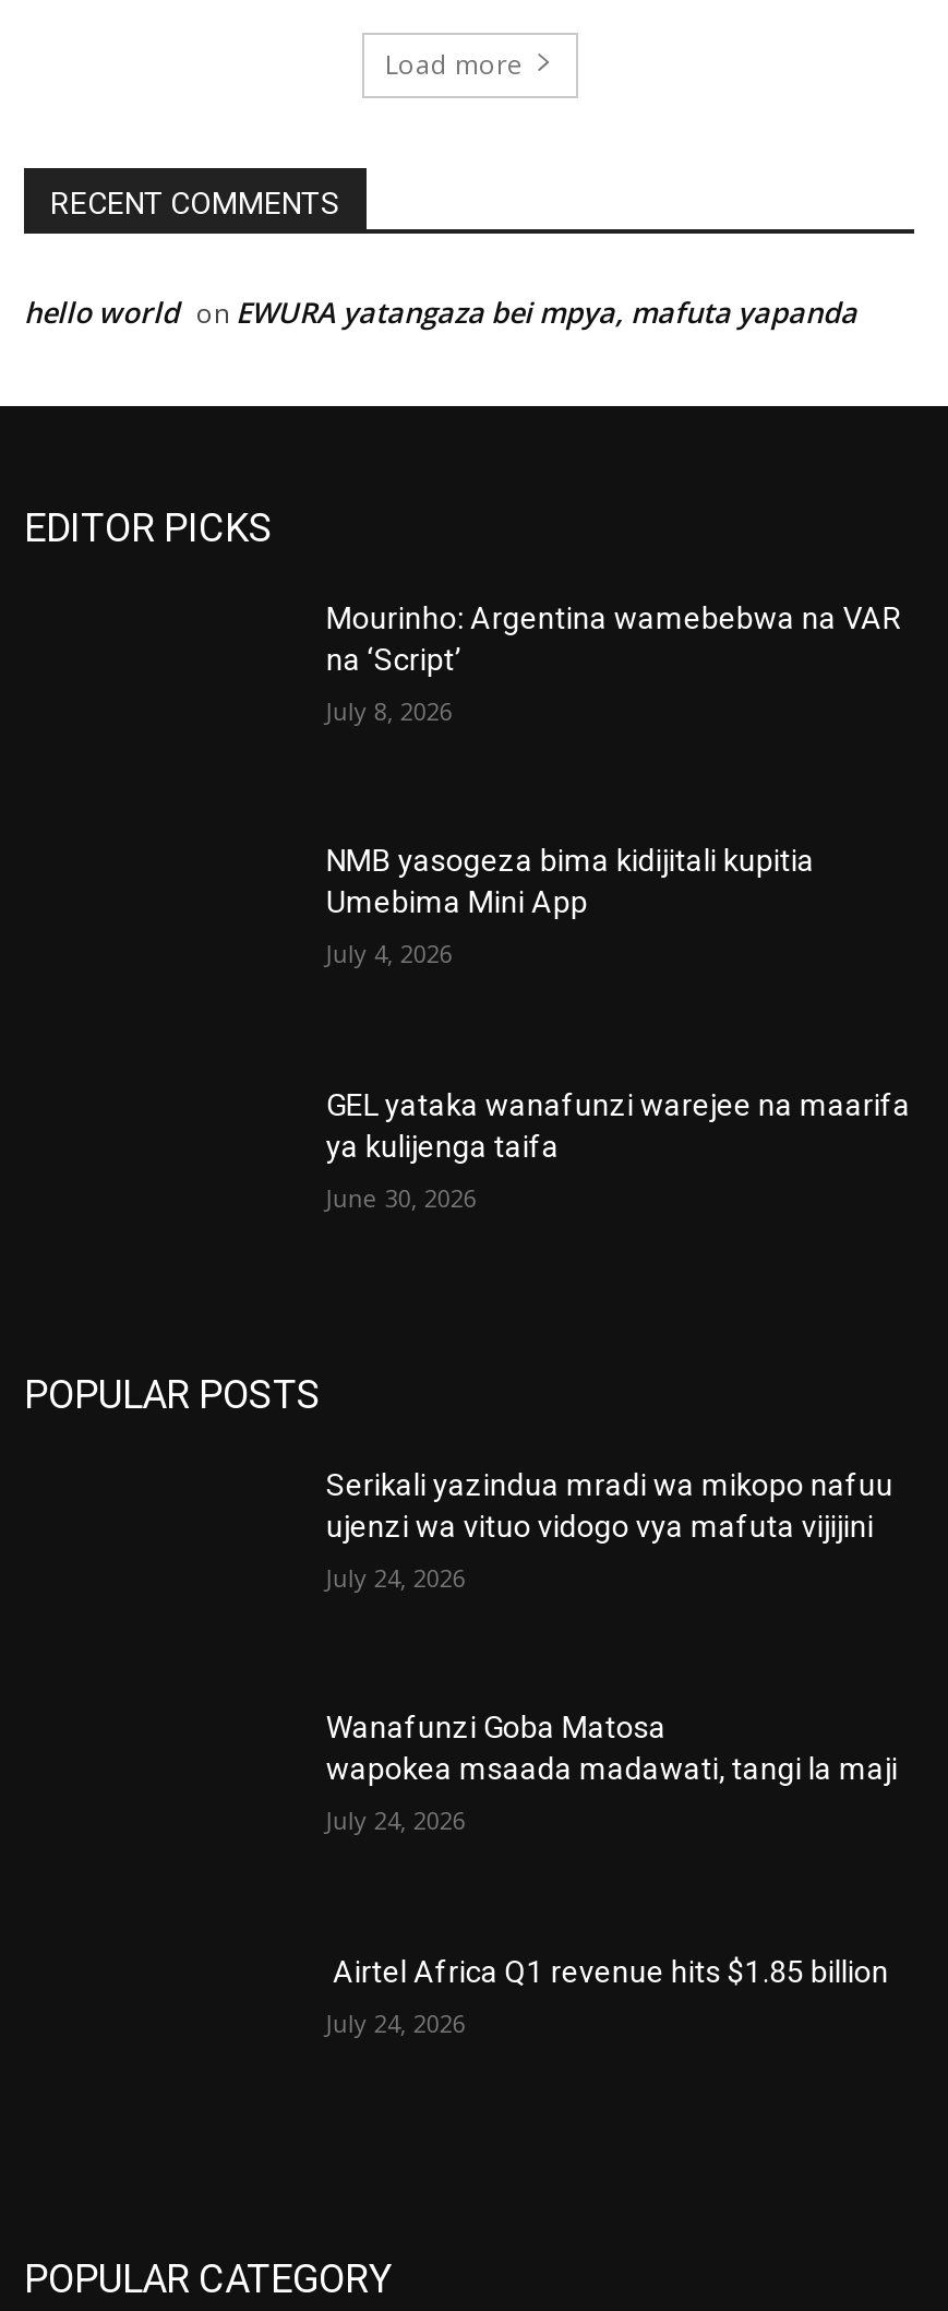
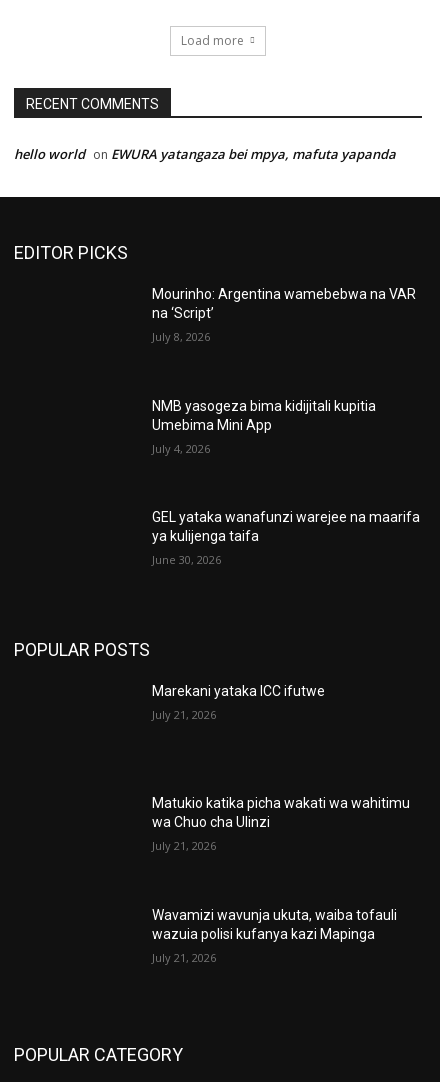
- Serikali yazindua mradi wa mikopo nafuu
- ujenzi wa vituo vidogo vya mafuta vijijini
+ Marekani yataka ICC ifutwe

- July 24, 2026
+ July 21, 2026

- Wanafunzi Goba Matosa
- wapokea msaada madawati, tangi la maji
+ Matukio katika picha wakati wa wahitimu
+ wa Chuo cha Ulinzi

- July 24, 2026
+ July 21, 2026

- Airtel Africa Q1 revenue hits $1.85 billion
+ Wavamizi wavunja ukuta, waiba tofauli
+ wazuia polisi kufanya kazi Mapinga

- July 24, 2026
+ July 21, 2026
